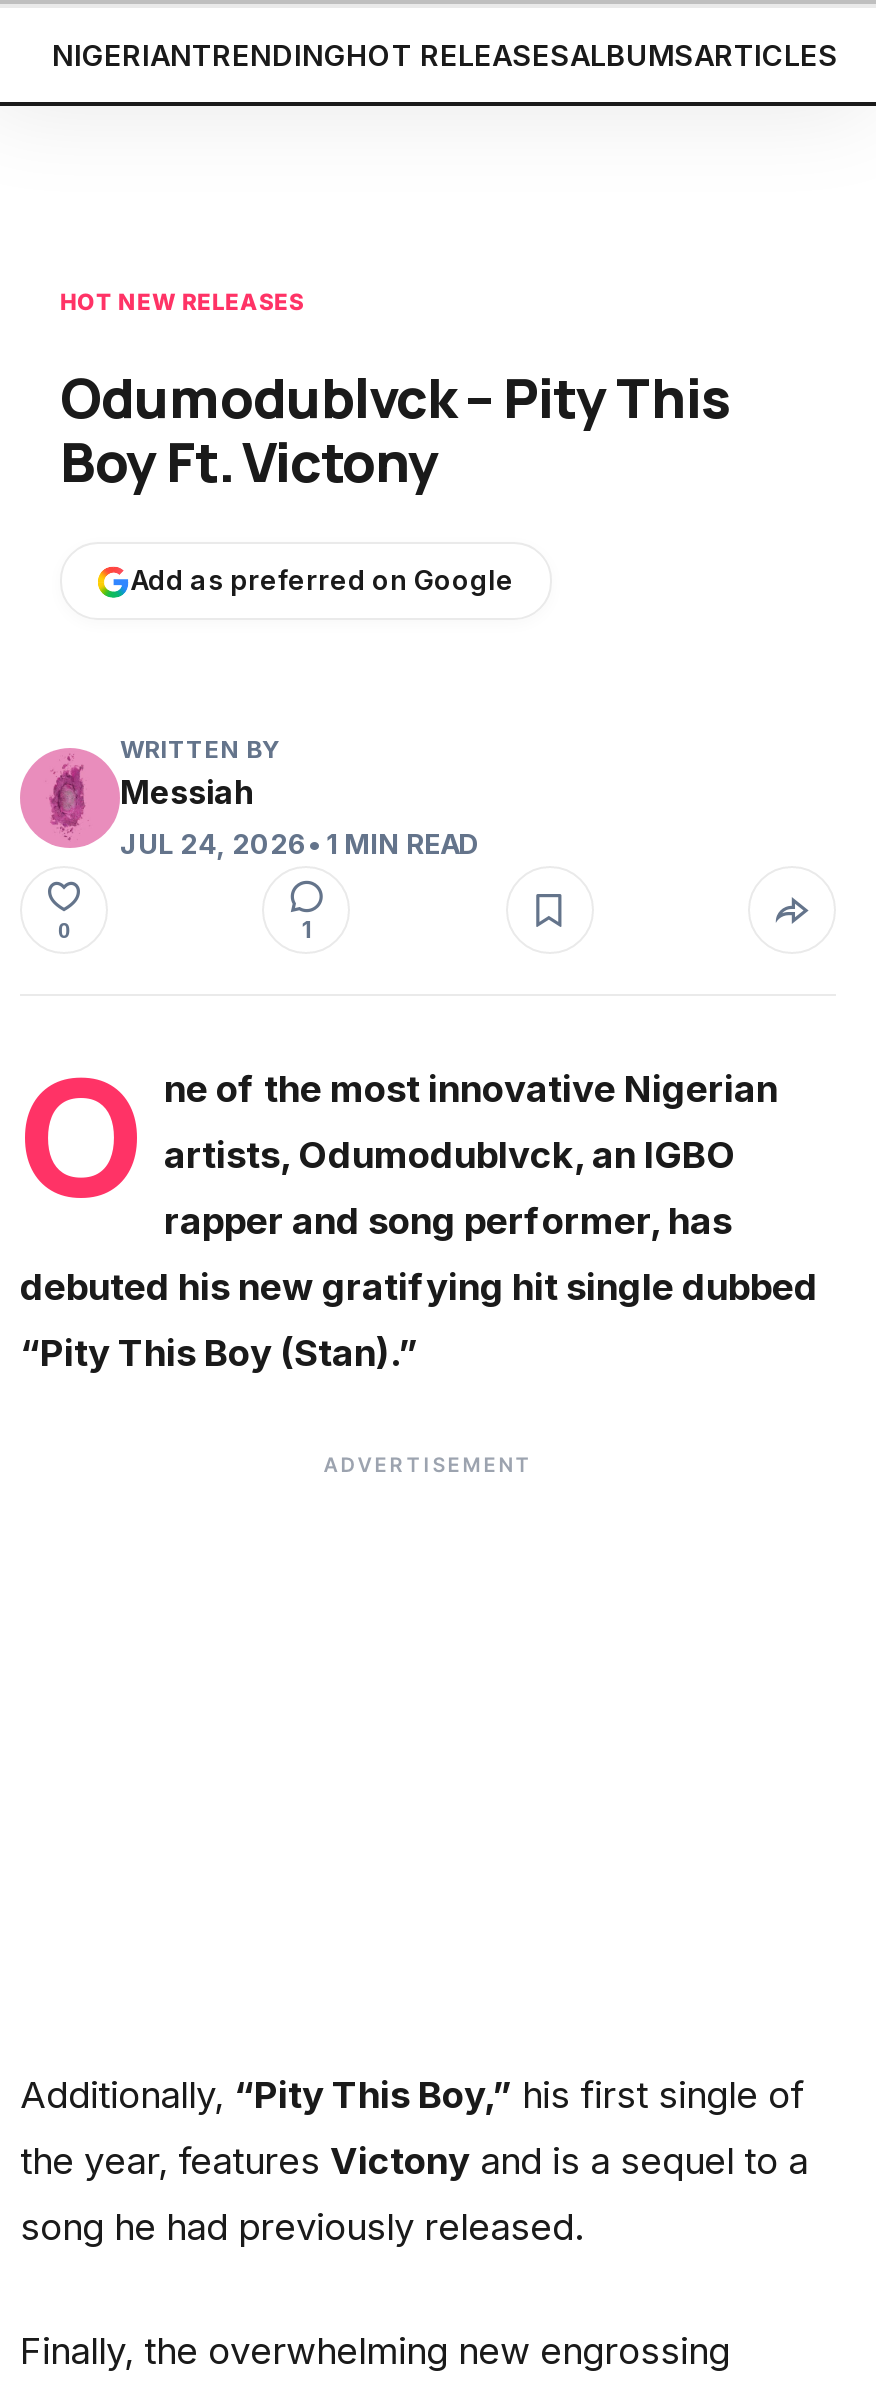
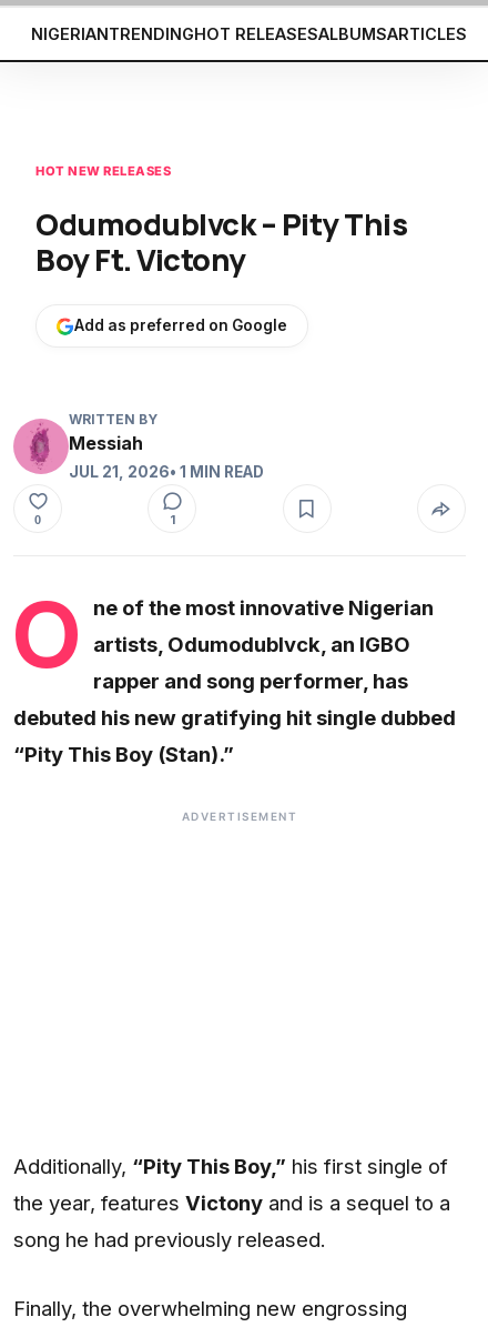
- JUL 24, 2026 • 1 MIN READ
+ JUL 21, 2026 • 1 MIN READ
